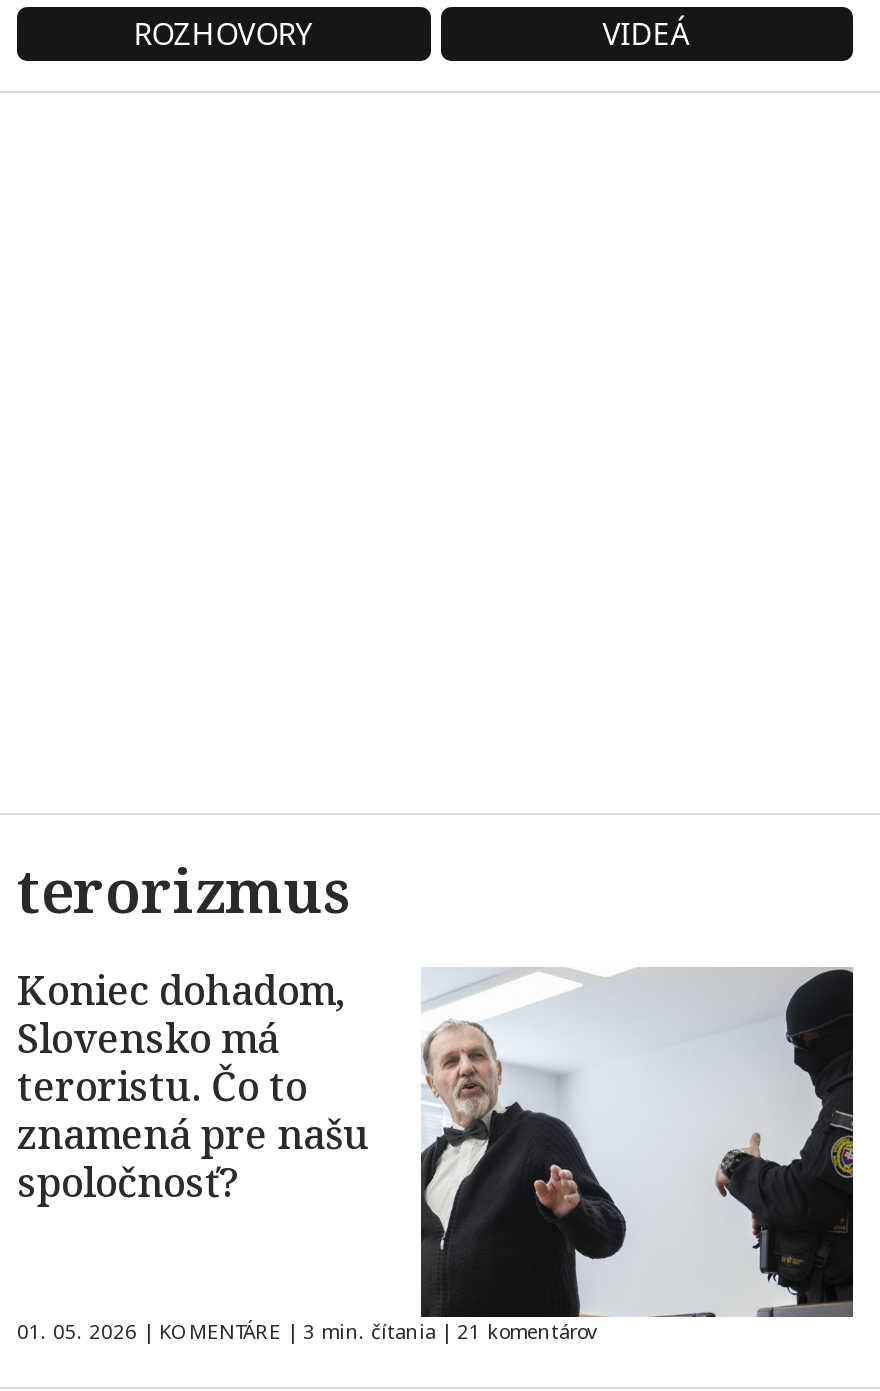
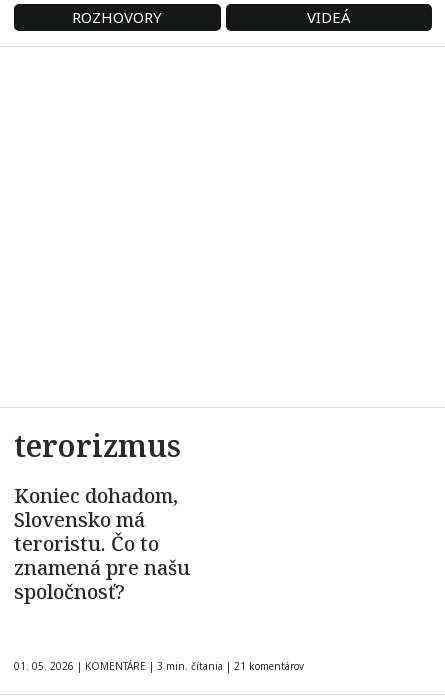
- [image]
